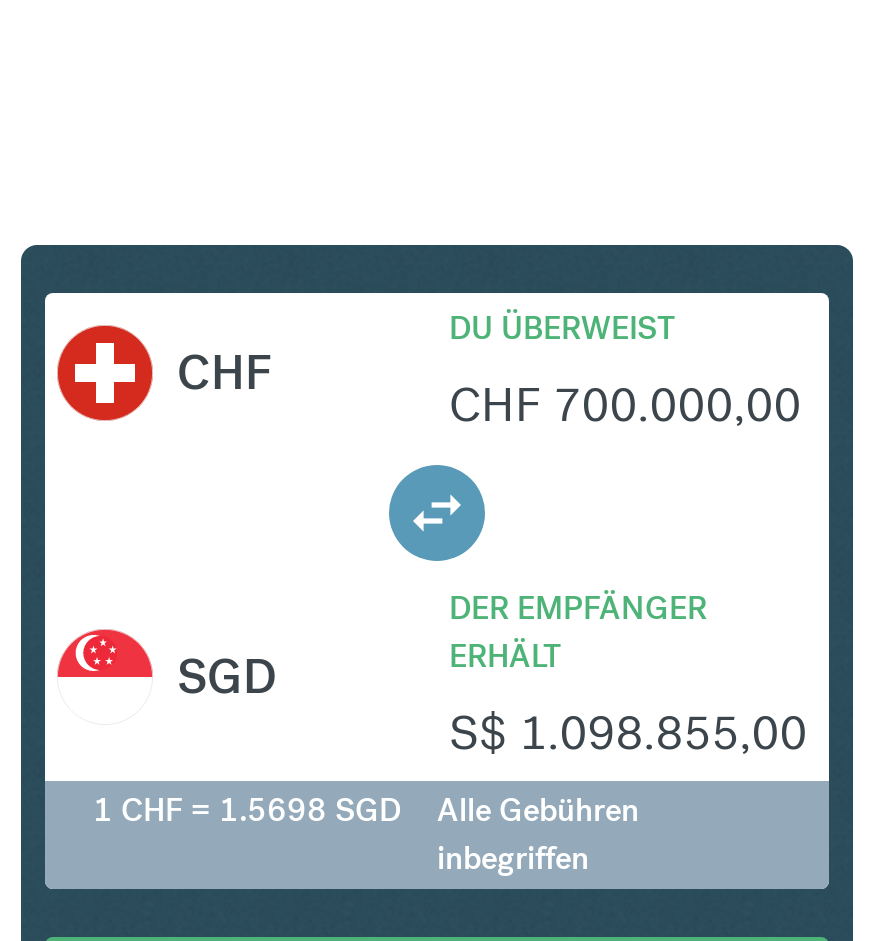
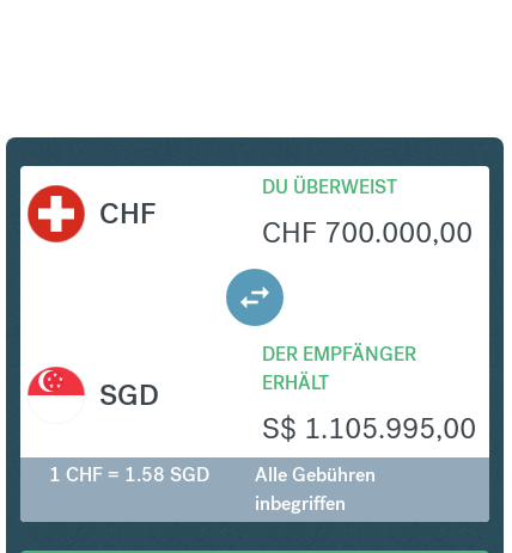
- S$ 1.098.855,00
+ S$ 1.105.995,00

- 1 CHF = 1.5698 SGD Alle Gebühren
+ 1 CHF = 1.58 SGD Alle Gebühren
